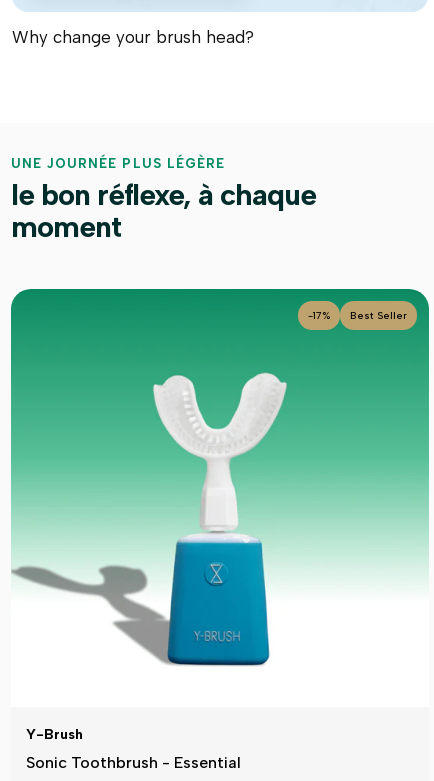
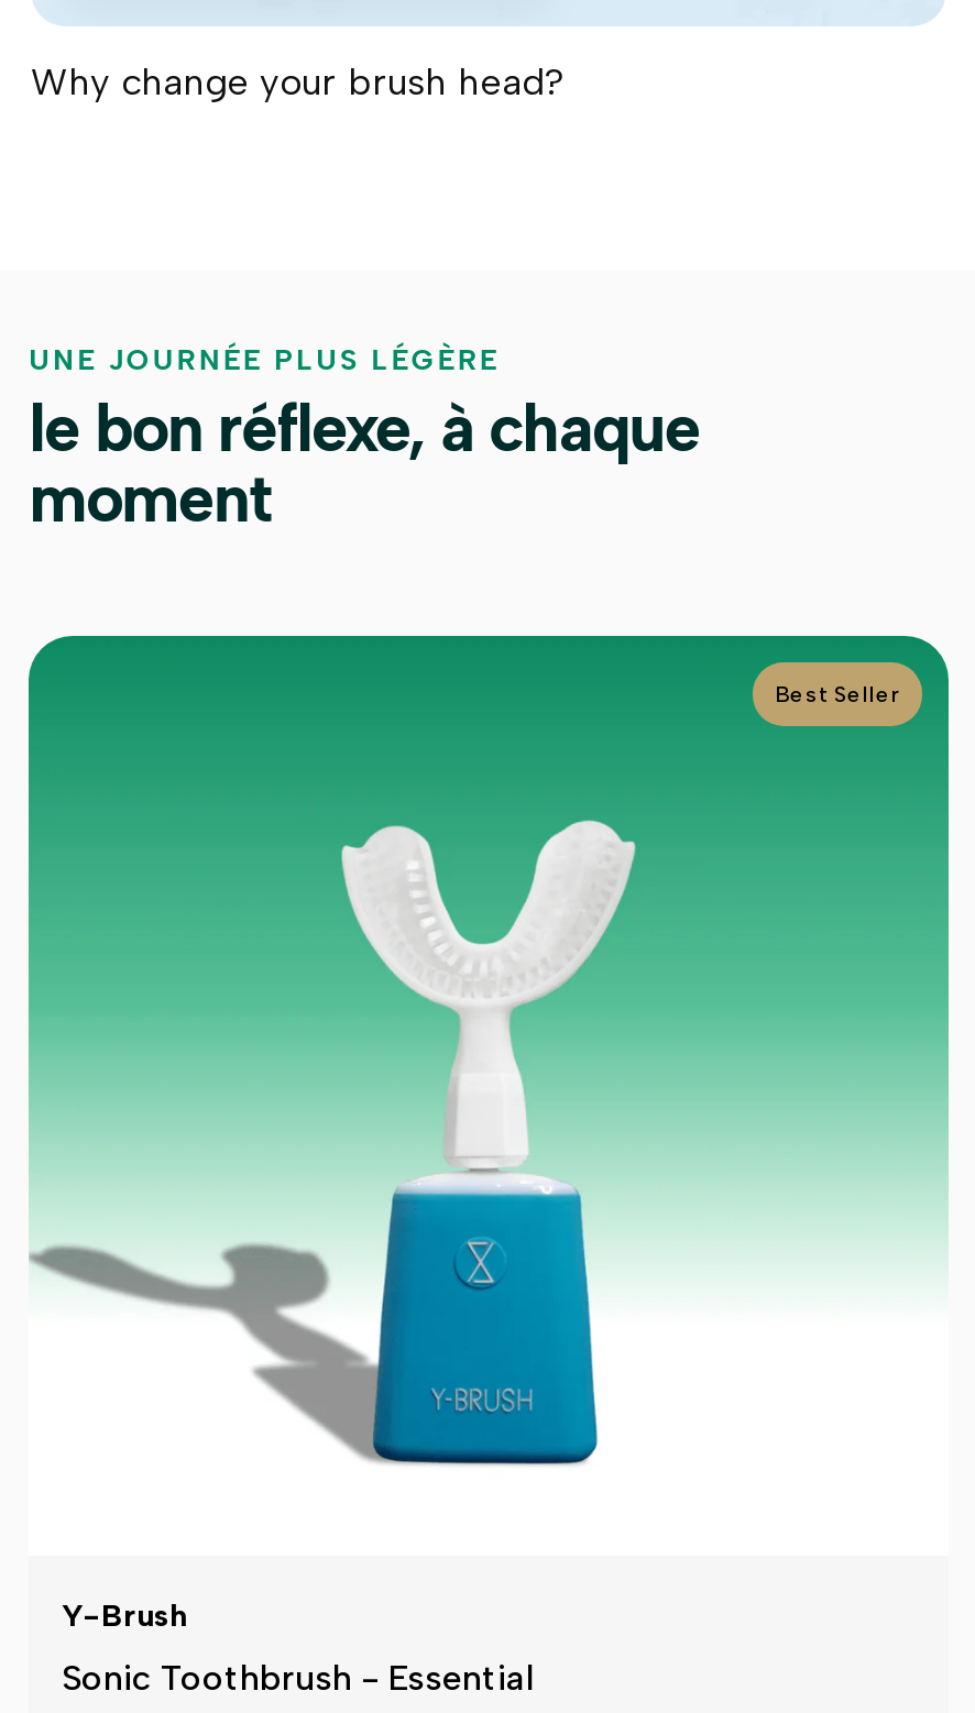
- -17%
